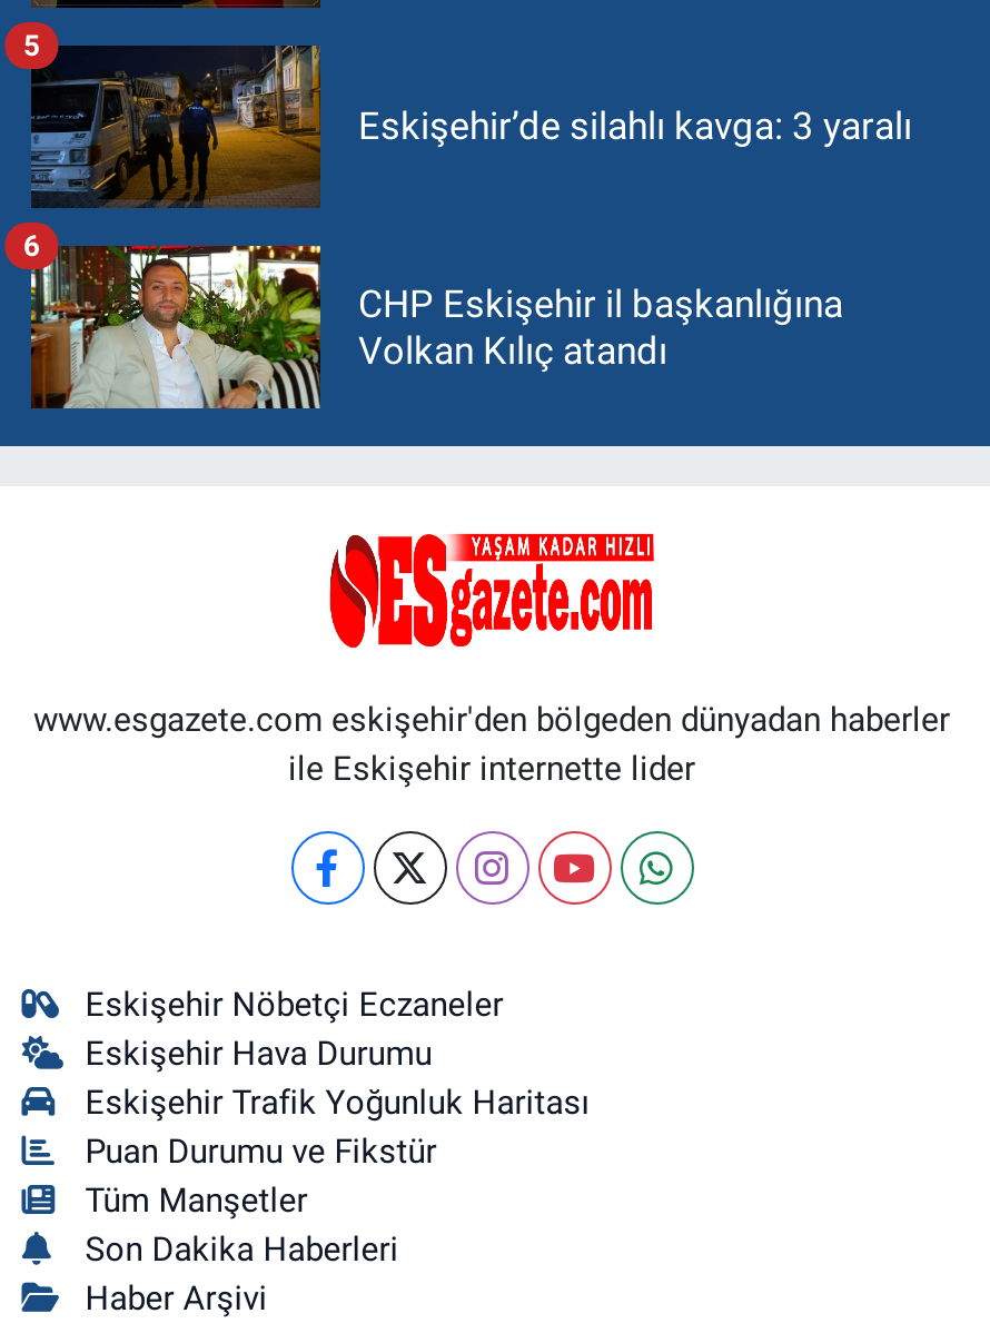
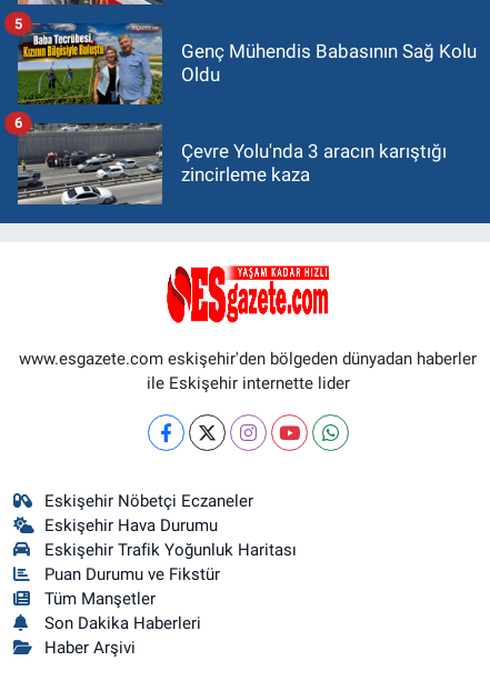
- [image]
- Eskişehir’de silahlı kavga: 3 yaralı
+ [image]
+ Genç Mühendis Babasının Sağ Kolu
+ Oldu

- [image]
- CHP Eskişehir il başkanlığına
- Volkan Kılıç atandı
+ [image]
+ Çevre Yolu'nda 3 aracın karıştığı
+ zincirleme kaza
